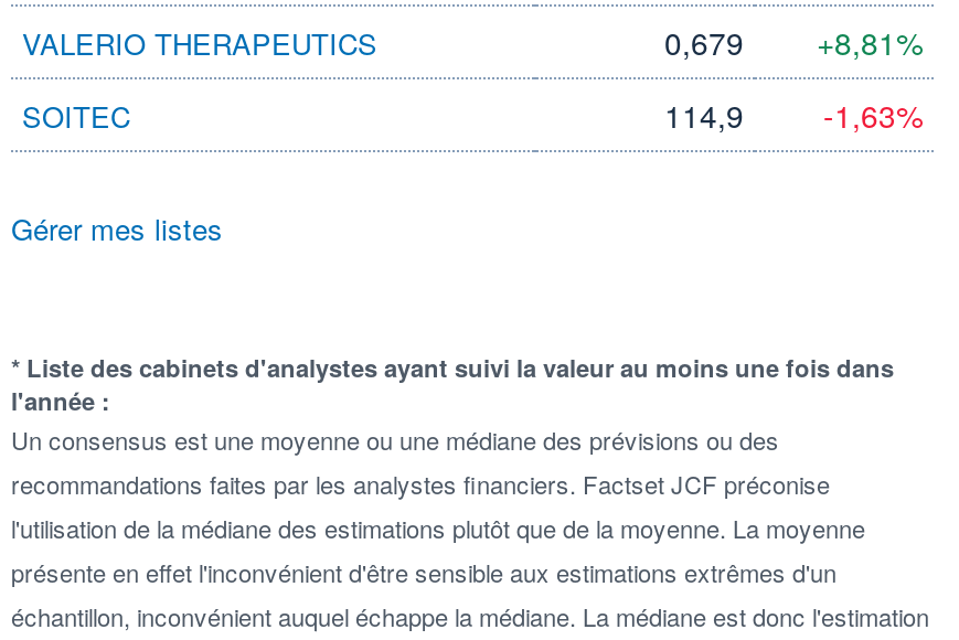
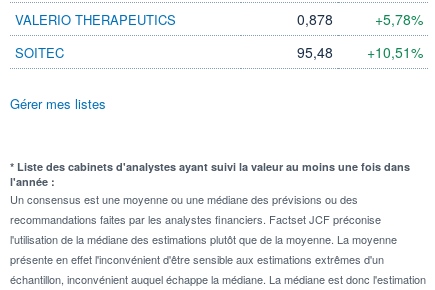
- 0,679
+ 0,878

- +8,81%
+ +5,78%

- 114,9
+ 95,48

- -1,63%
+ +10,51%
